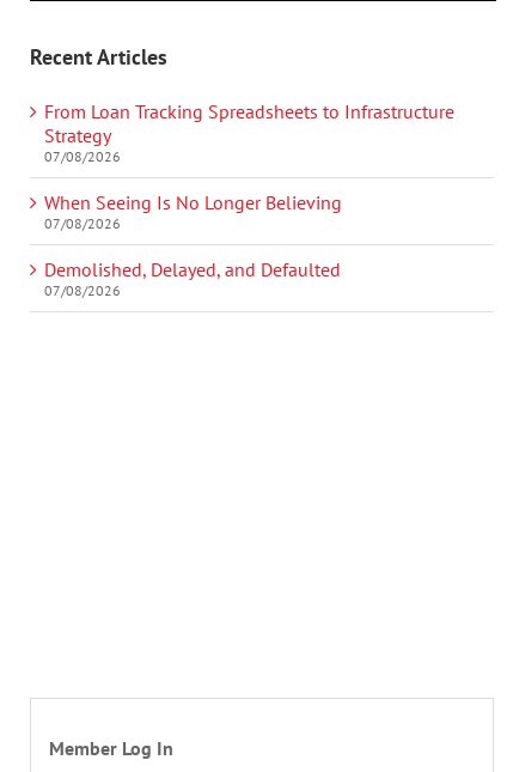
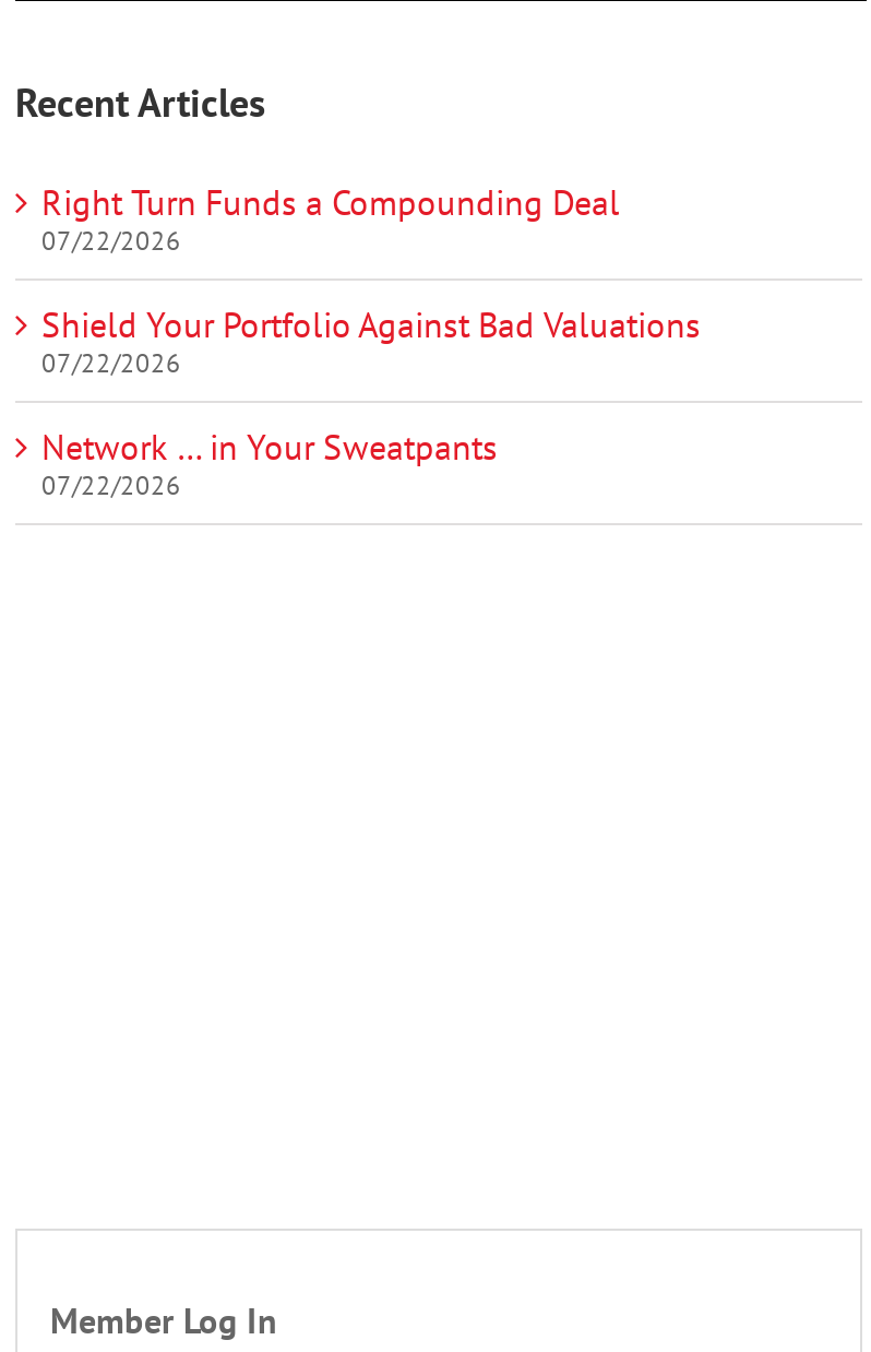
- From Loan Tracking Spreadsheets to Infrastructure
- Strategy
- 07/08/2026
+ Right Turn Funds a Compounding Deal
+ 07/22/2026

- When Seeing Is No Longer Believing
- 07/08/2026
+ Shield Your Portfolio Against Bad Valuations
+ 07/22/2026

- Demolished, Delayed, and Defaulted
- 07/08/2026
+ Network … in Your Sweatpants
+ 07/22/2026
